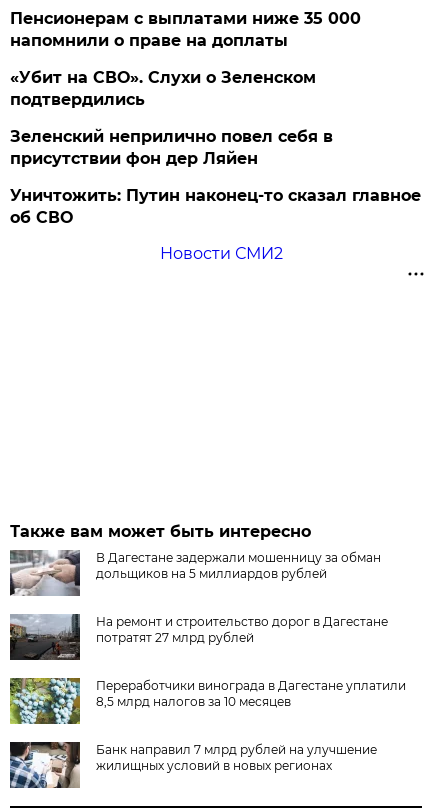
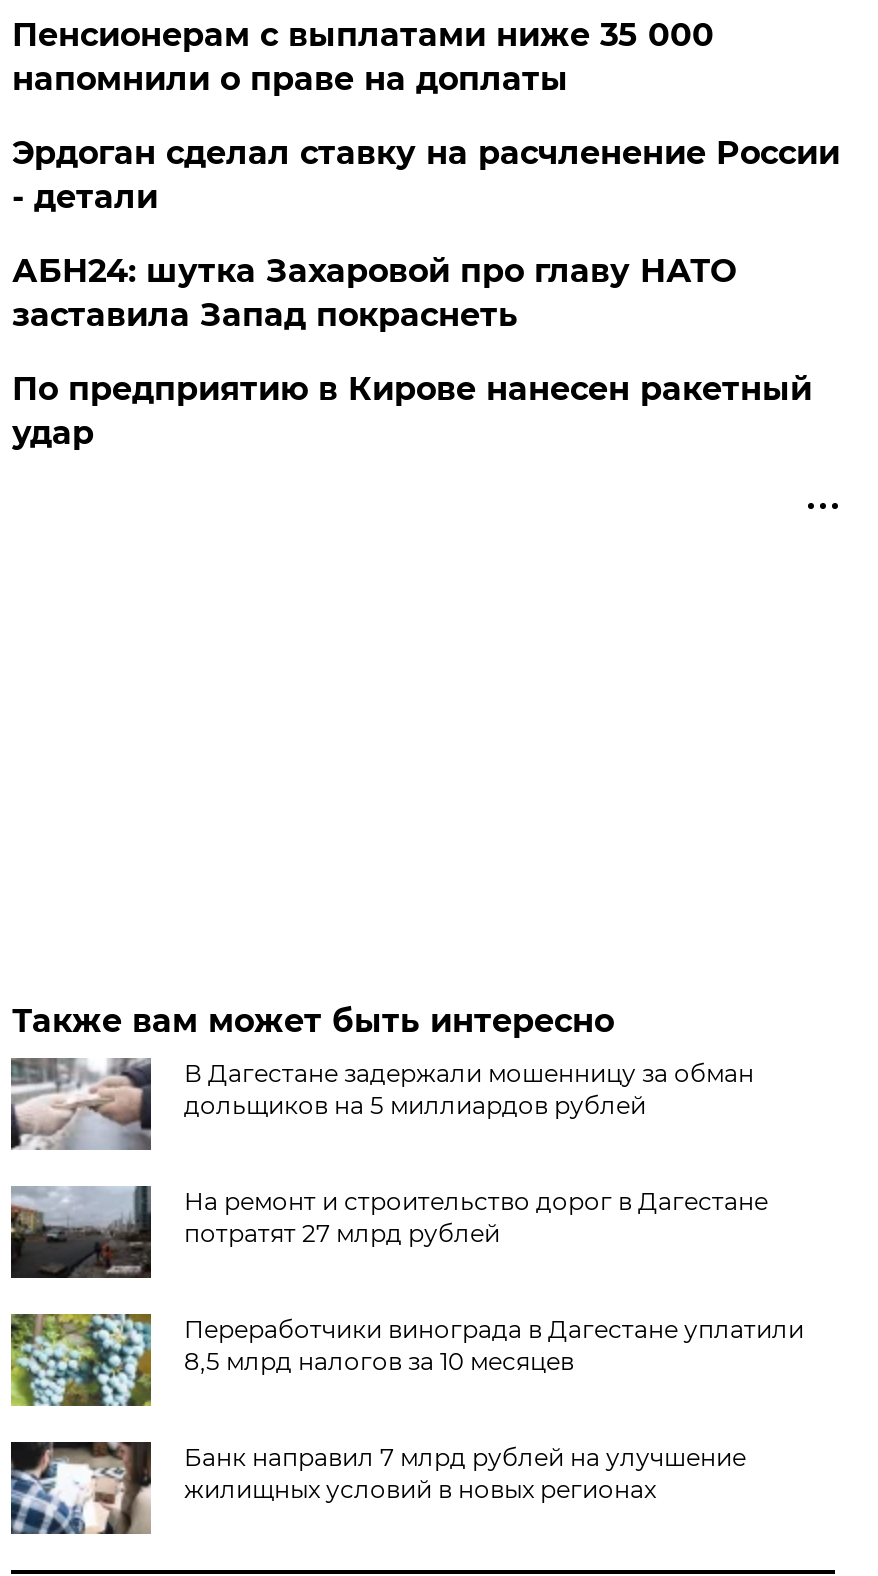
- «Убит на СВО». Слухи о Зеленском
- подтвердились
- Зеленский неприлично повел cебя в
- присутствии фон дер Ляйен
- Уничтожить: Путин наконец-то сказал главное
- об СВО
- Новости СМИ2
+ Эрдоган сделал ставку на расчленение России
+ - детали
+ АБН24: шутка Захаровой про главу НАТО
+ заставила Запад покраснеть
+ По предприятию в Кирове нанесен ракетный
+ удар
